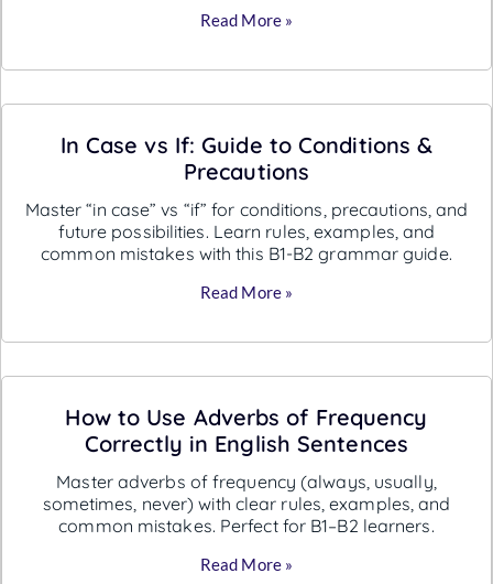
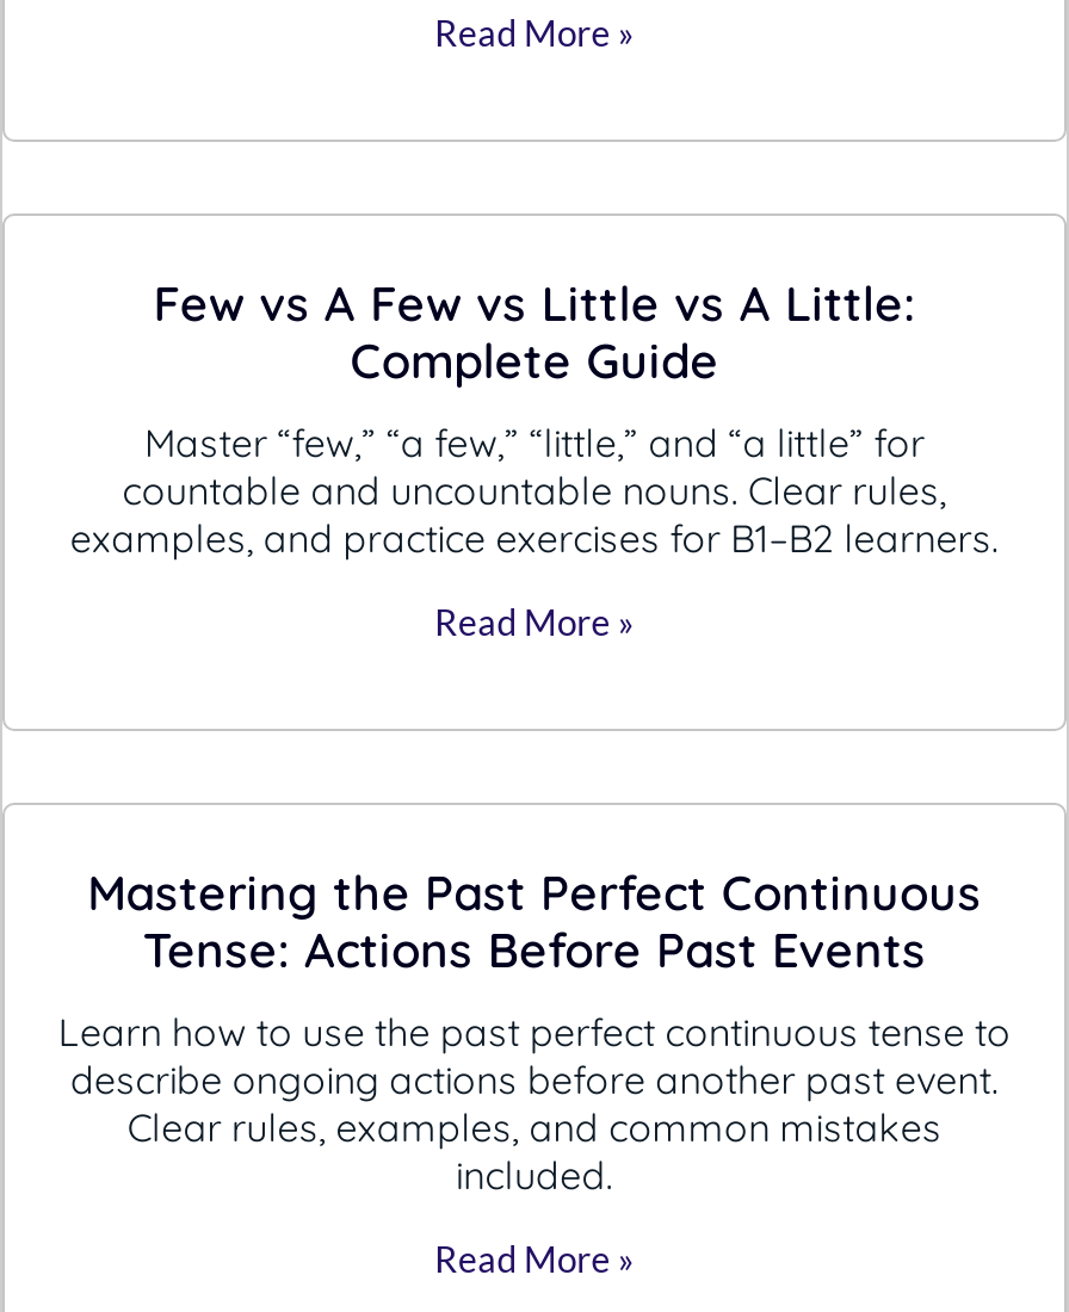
- In Case vs If: Guide to Conditions &
- Precautions
+ Few vs A Few vs Little vs A Little:
+ Complete Guide

- Master “in case” vs “if” for conditions, precautions, and
- future possibilities. Learn rules, examples, and
- common mistakes with this B1-B2 grammar guide.
+ Master “few,” “a few,” “little,” and “a little” for
+ countable and uncountable nouns. Clear rules,
+ examples, and practice exercises for B1–B2 learners.

- How to Use Adverbs of Frequency
- Correctly in English Sentences
+ Mastering the Past Perfect Continuous
+ Tense: Actions Before Past Events

- Master adverbs of frequency (always, usually,
- sometimes, never) with clear rules, examples, and
- common mistakes. Perfect for B1–B2 learners.
+ Learn how to use the past perfect continuous tense to
+ describe ongoing actions before another past event.
+ Clear rules, examples, and common mistakes
+ included.
